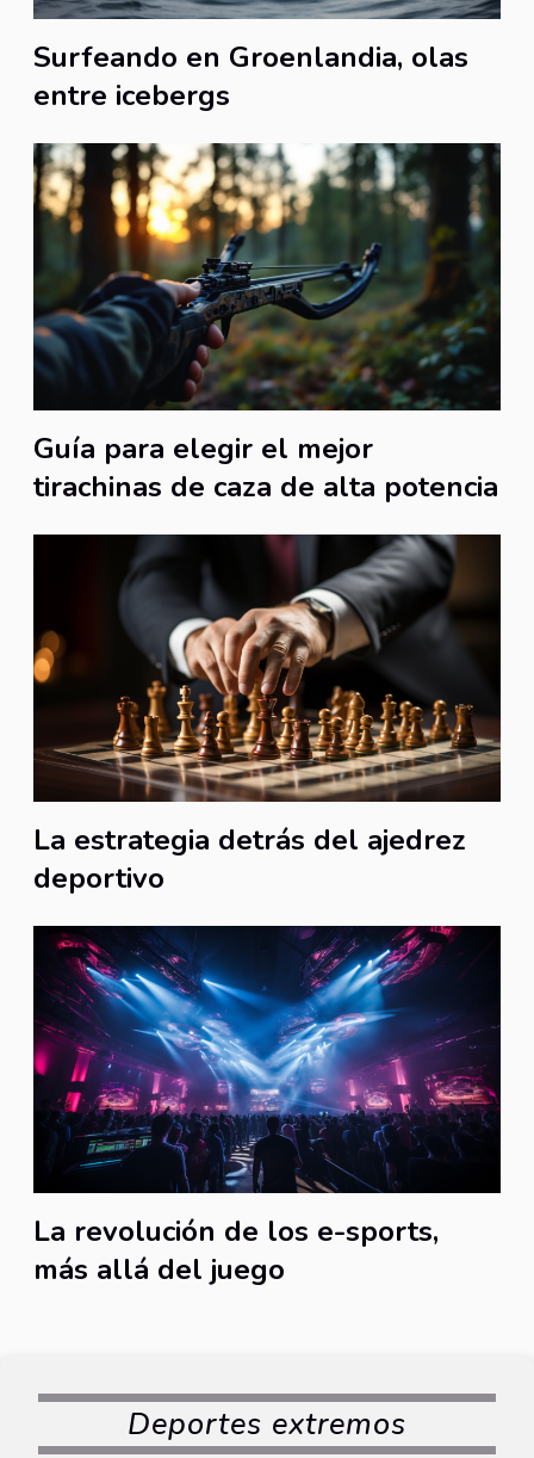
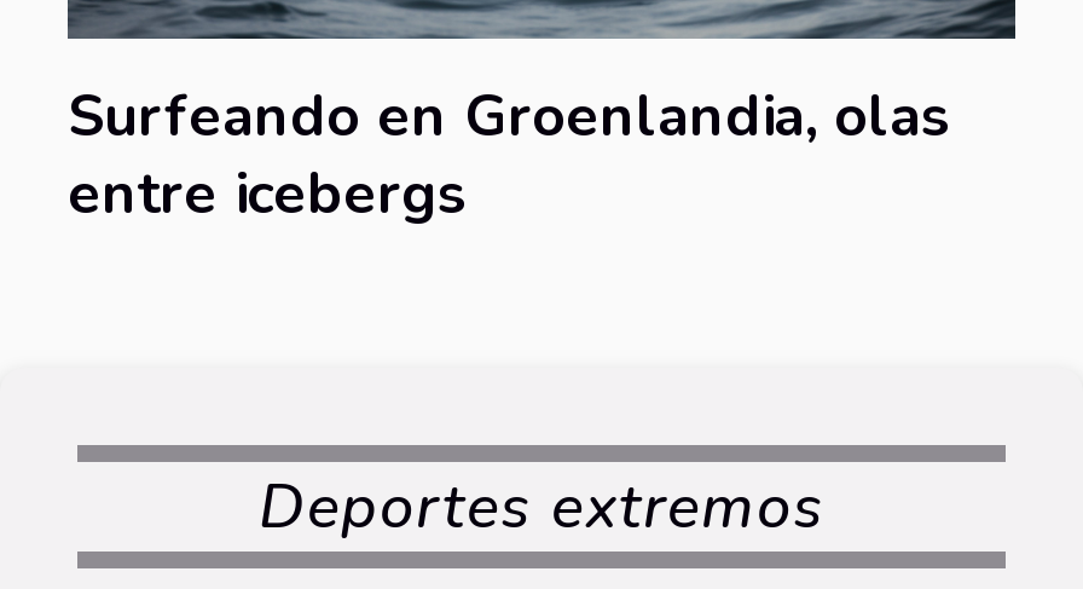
- [image]
- Guía para elegir el mejor
- tirachinas de caza de alta potencia

- [image]
- La estrategia detrás del ajedrez
- deportivo

- [image]
- La revolución de los e-sports,
- más allá del juego
